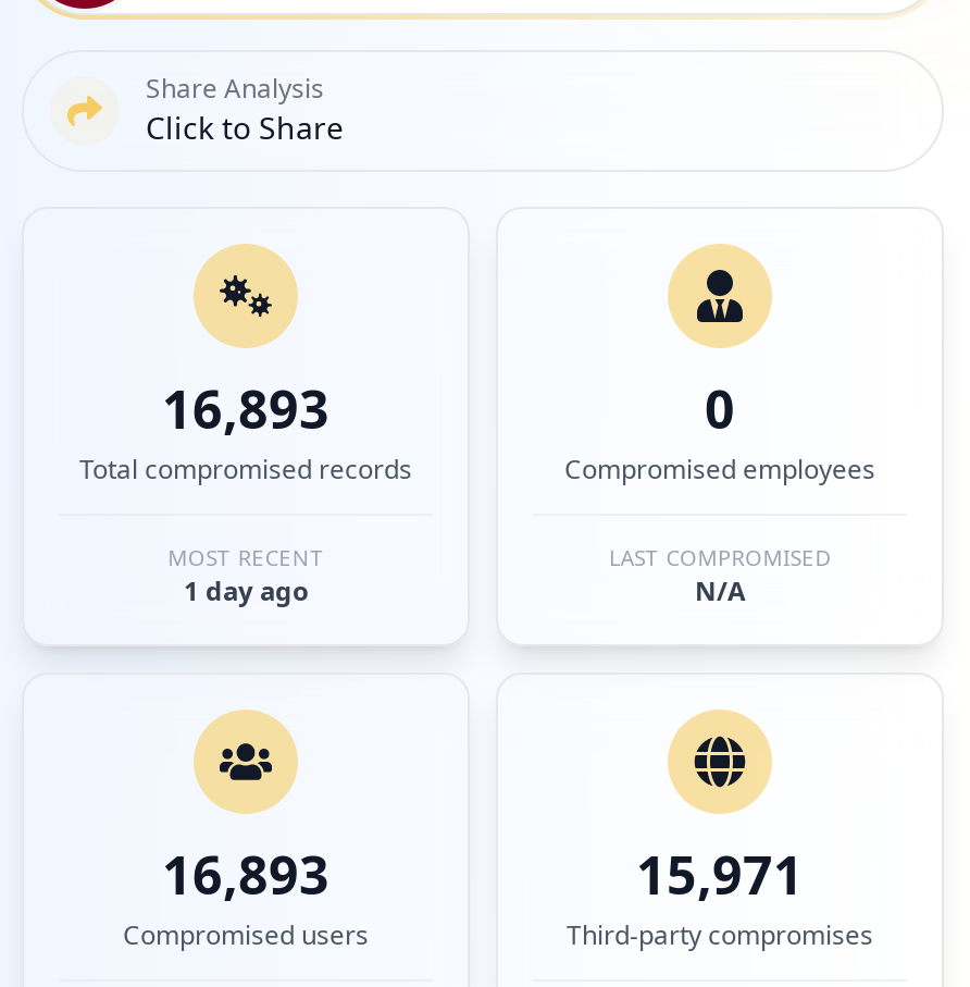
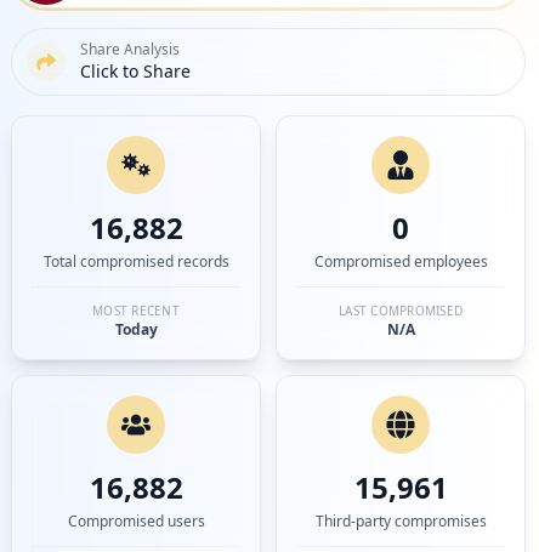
- 16,893
+ 16,882

- 1 day ago
+ Today

- 16,893
+ 16,882

- 15,971
+ 15,961
